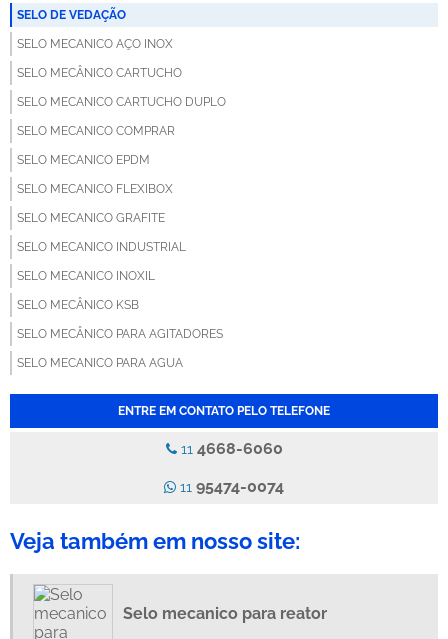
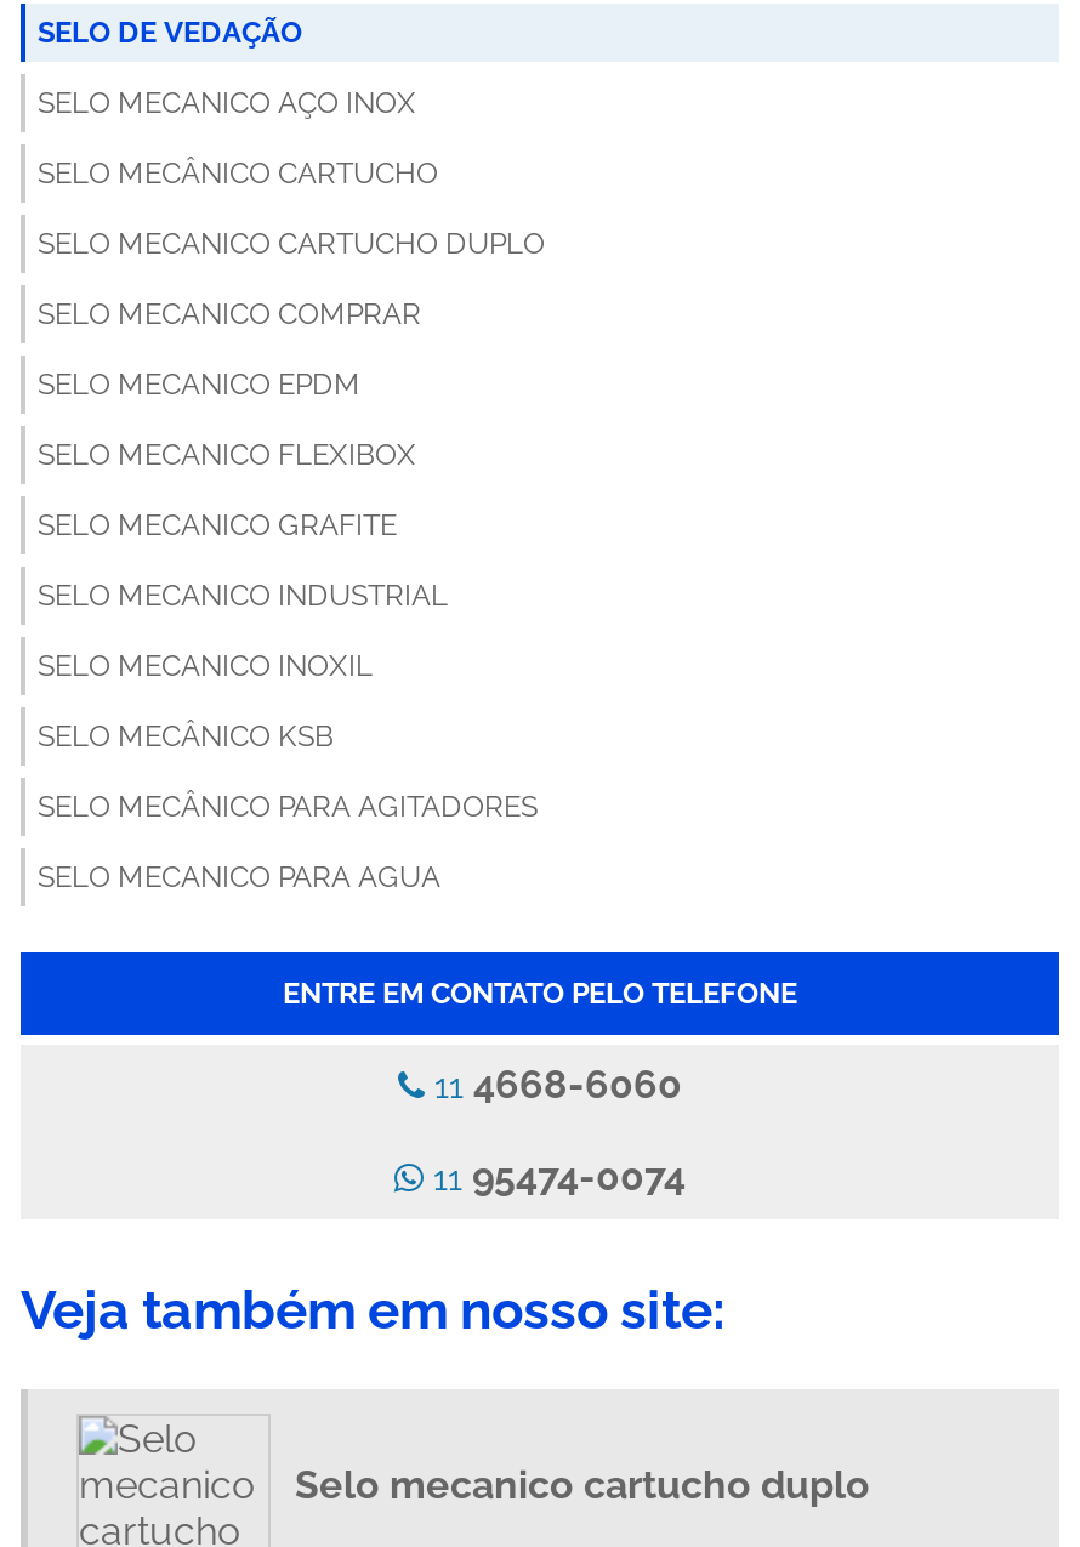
- Selo mecanico para reator
+ Selo mecanico cartucho duplo
